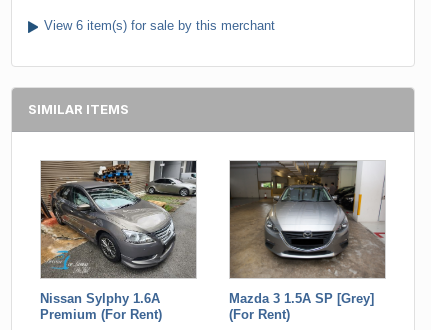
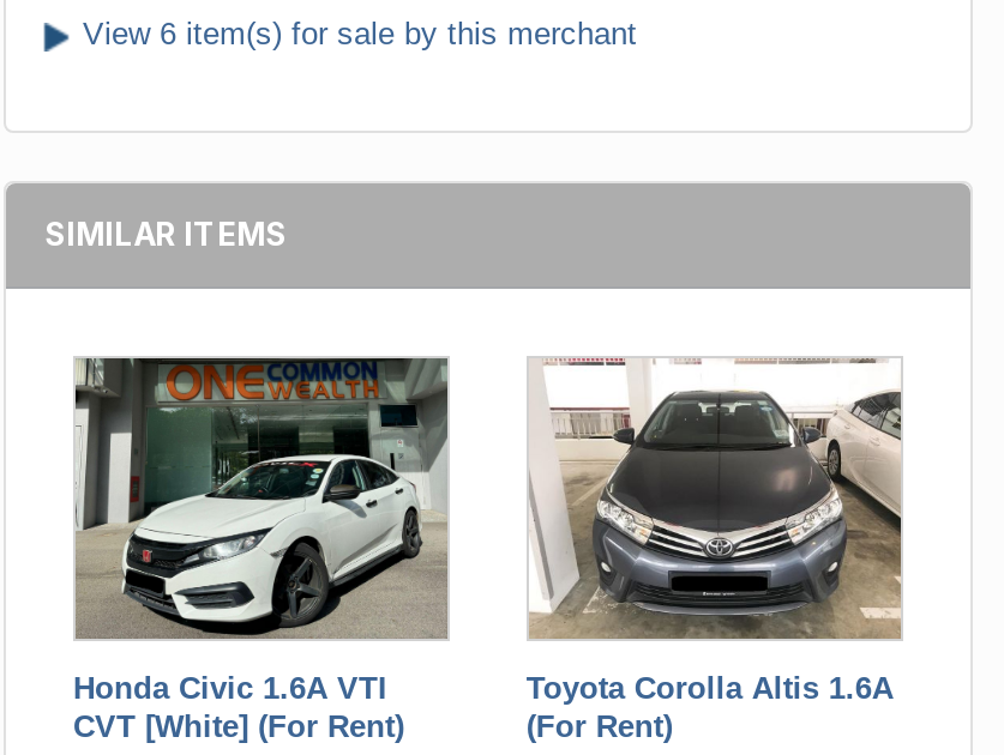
- [image]
- Nissan Sylphy 1.6A
- Premium (For Rent)
+ [image]
+ Honda Civic 1.6A VTI
+ CVT [White] (For Rent)

- [image]
- Mazda 3 1.5A SP [Grey]
+ [image]
+ Toyota Corolla Altis 1.6A
